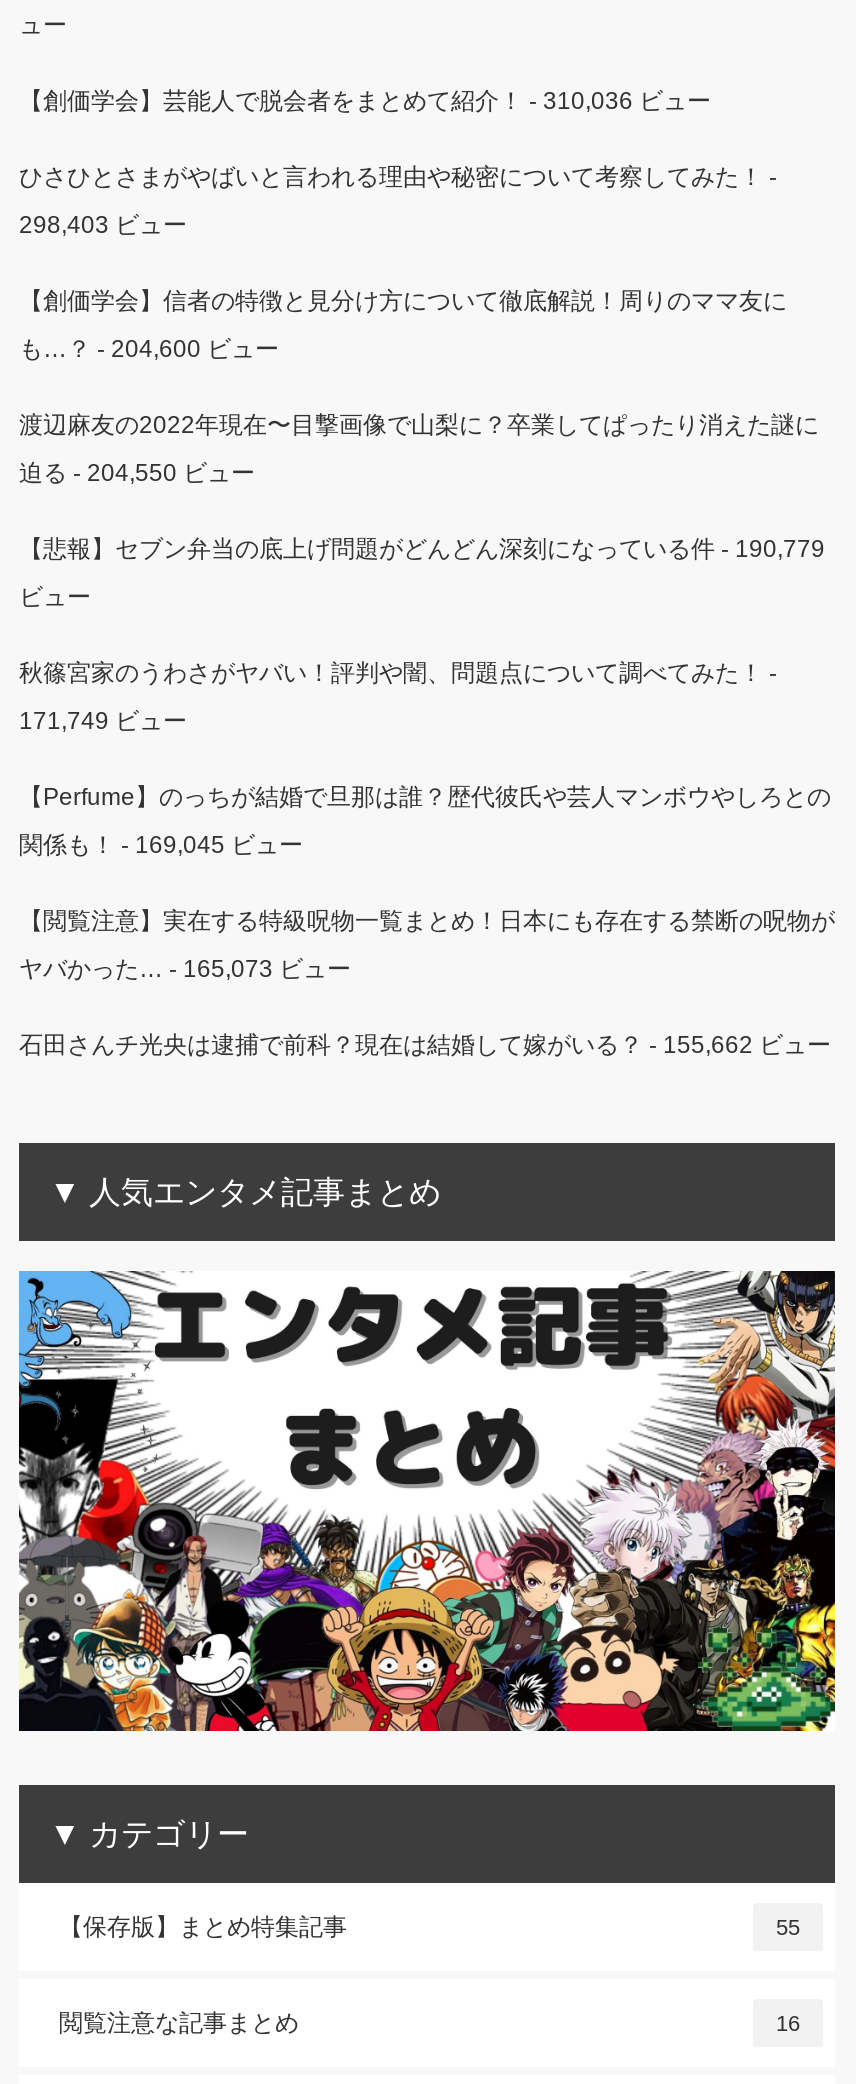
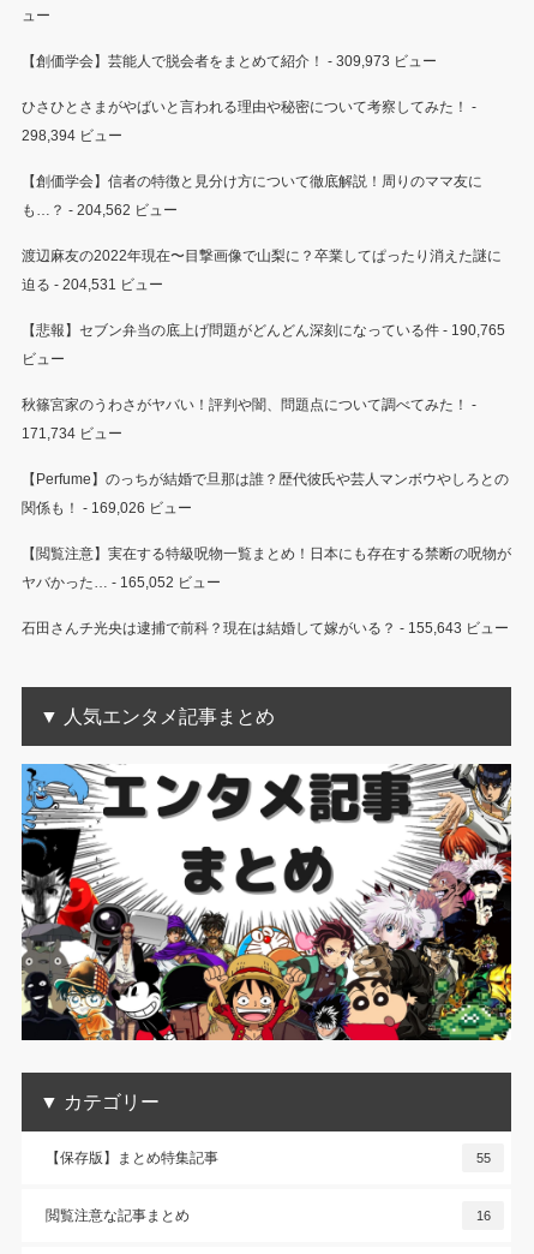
- 【創価学会】芸能人で脱会者をまとめて紹介！- 310,036 ビュー
+ 【創価学会】芸能人で脱会者をまとめて紹介！- 309,973 ビュー

- 298,403 ビュー
+ 298,394 ビュー

- も…？- 204,600 ビュー
+ も…？- 204,562 ビュー

- 迫る- 204,550 ビュー
+ 迫る- 204,531 ビュー

- 【悲報】セブン弁当の底上げ問題がどんどん深刻になっている件- 190,779
+ 【悲報】セブン弁当の底上げ問題がどんどん深刻になっている件- 190,765

- 171,749 ビュー
+ 171,734 ビュー

- 関係も！- 169,045 ビュー
+ 関係も！- 169,026 ビュー

- ヤバかった… - 165,073 ビュー
+ ヤバかった… - 165,052 ビュー

- 石田さんチ光央は逮捕で前科？現在は結婚して嫁がいる？- 155,662 ビュー
+ 石田さんチ光央は逮捕で前科？現在は結婚して嫁がいる？- 155,643 ビュー
